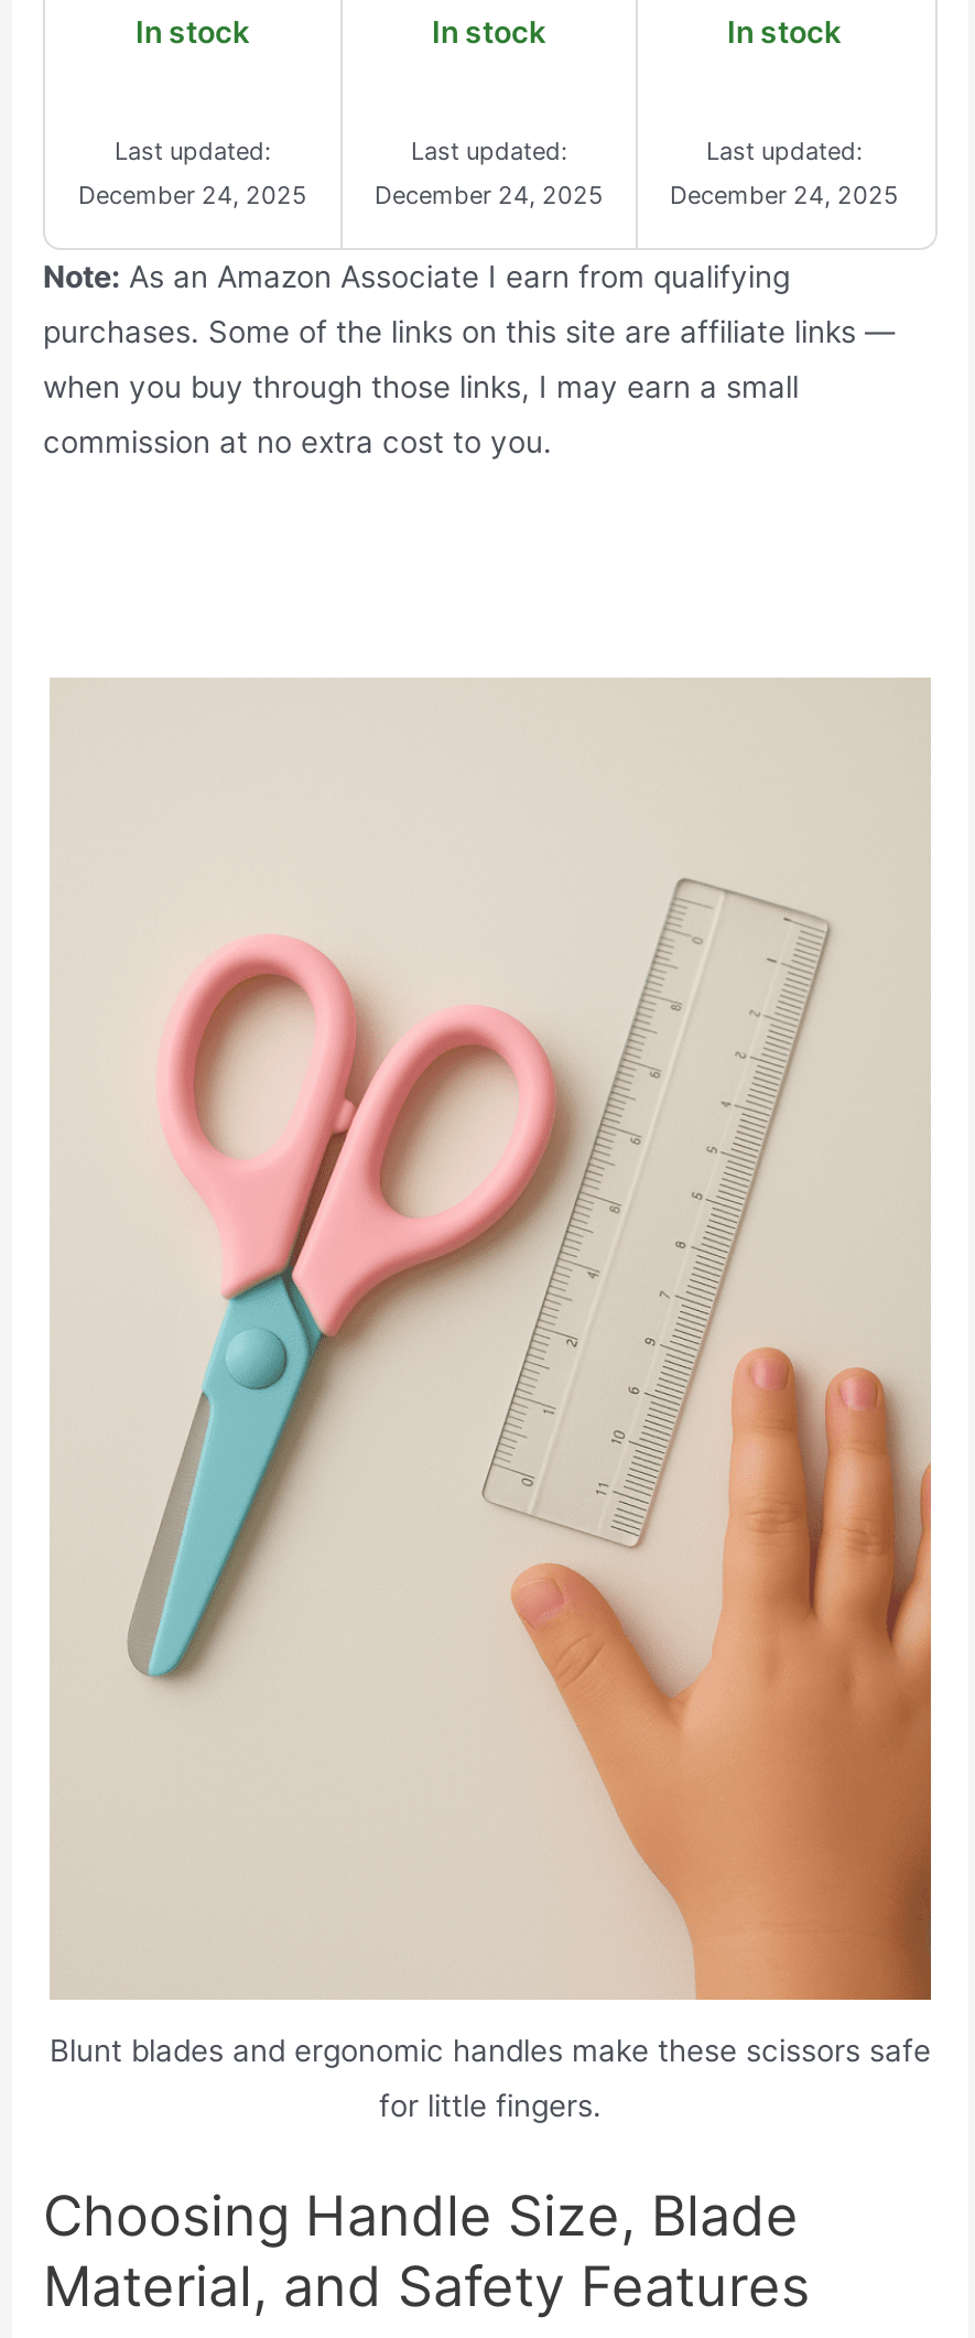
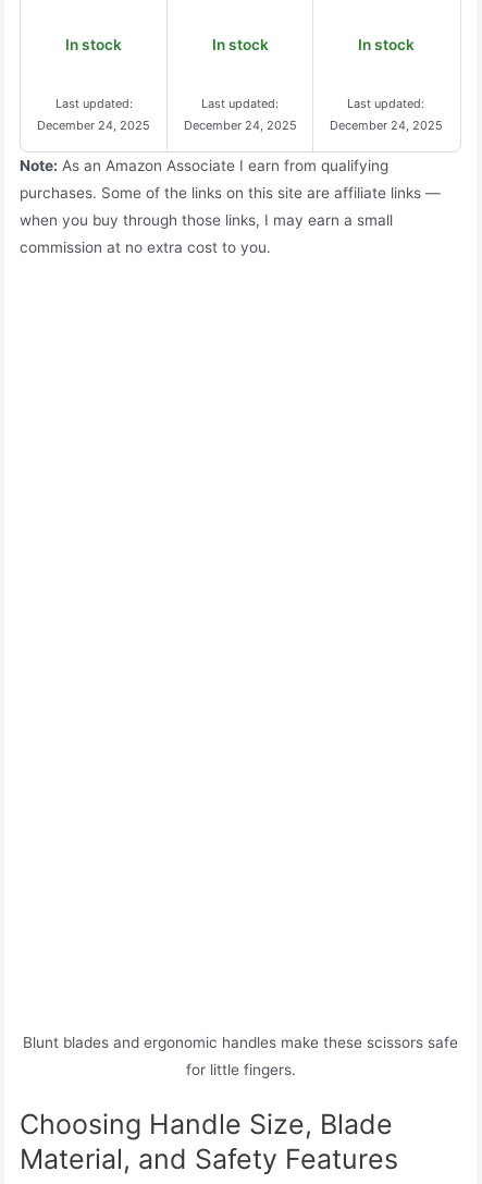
- [image]
